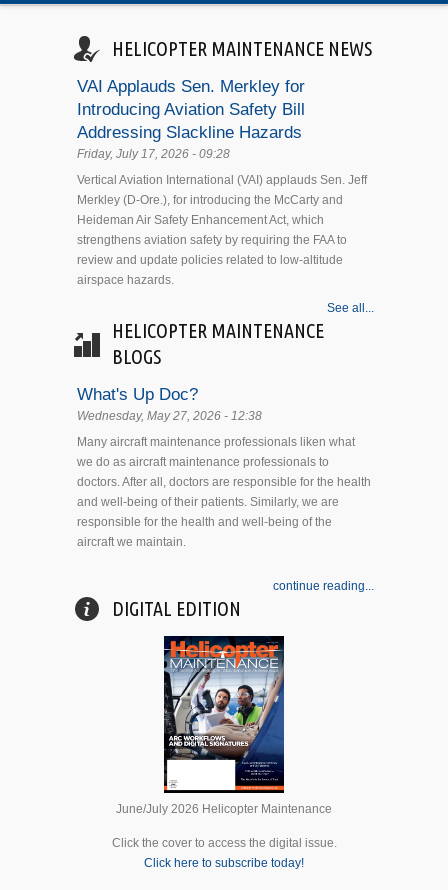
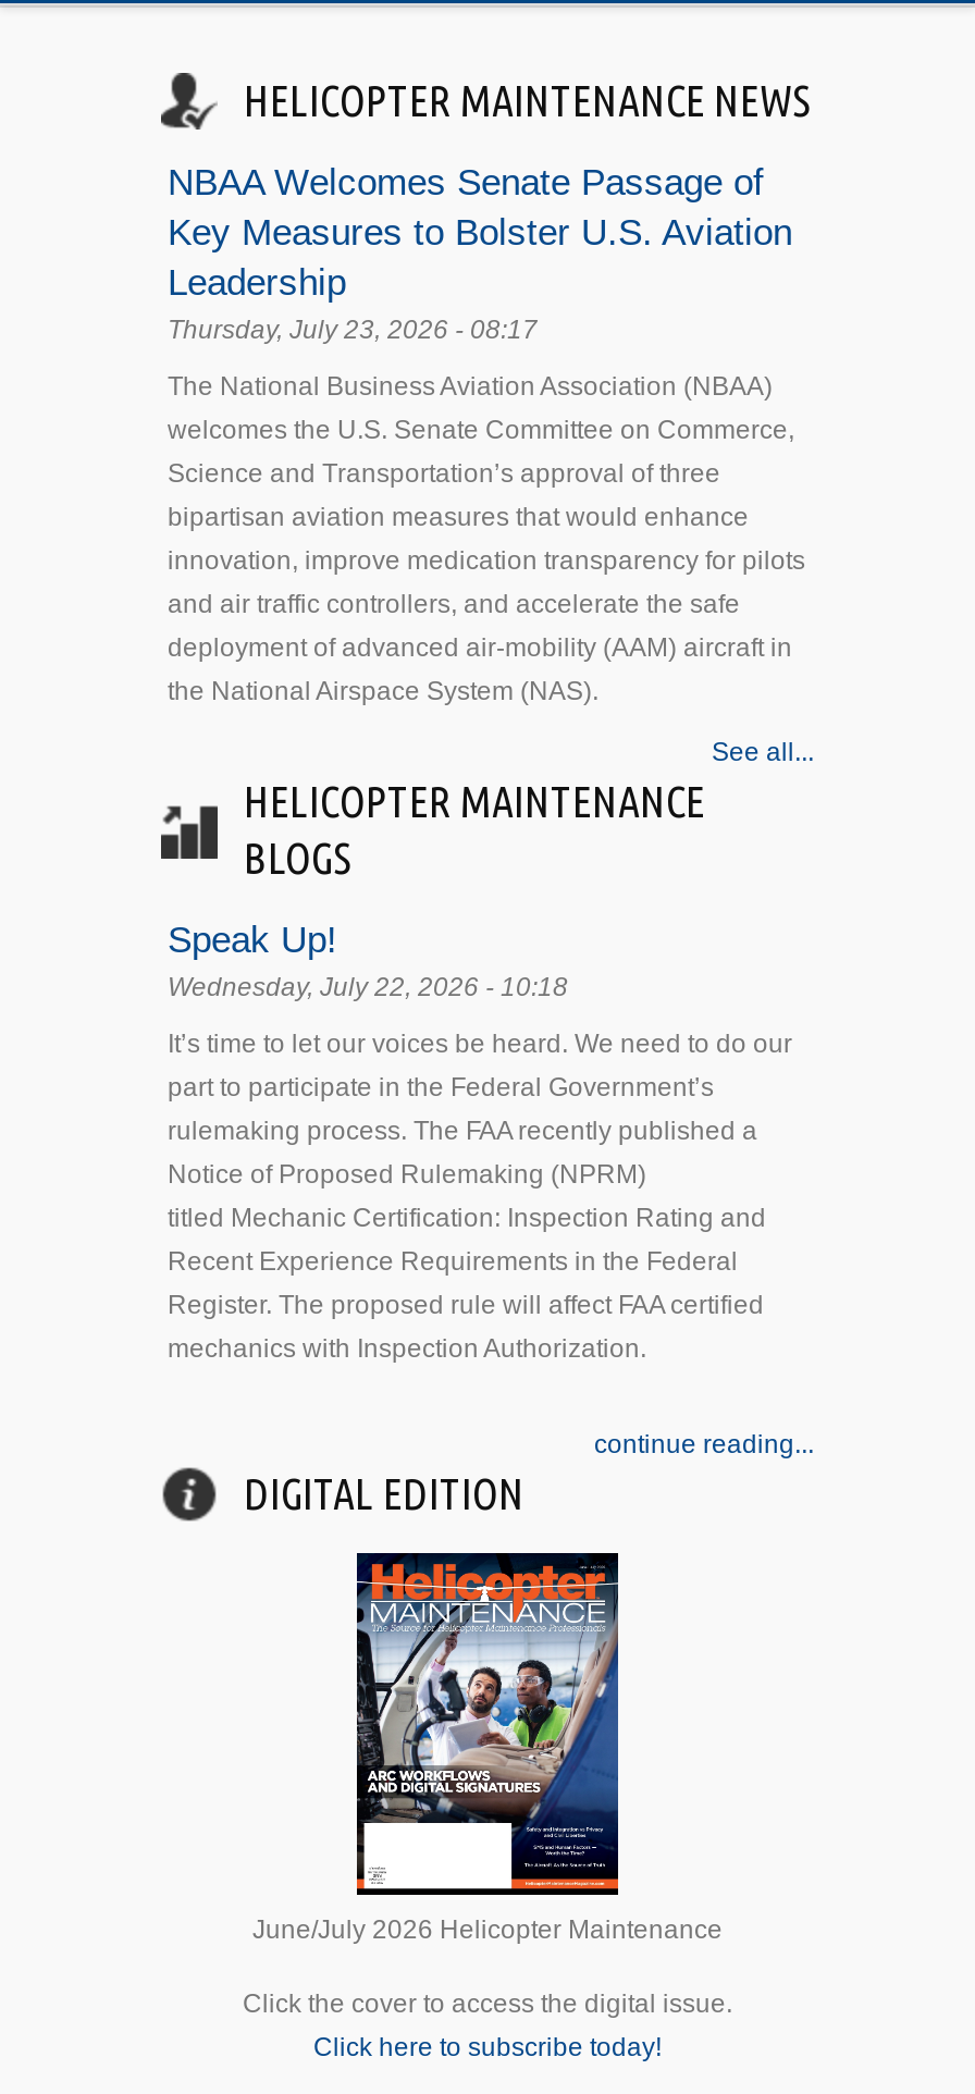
- VAI Applauds Sen. Merkley for
- Introducing Aviation Safety Bill
- Addressing Slackline Hazards
- Friday, July 17, 2026 - 09:28
+ NBAA Welcomes Senate Passage of
+ Key Measures to Bolster U.S. Aviation
+ Leadership
+ Thursday, July 23, 2026 - 08:17

- Vertical Aviation International (VAI) applauds Sen. Jeff
- Merkley (D-Ore.), for introducing the McCarty and
- Heideman Air Safety Enhancement Act, which
- strengthens aviation safety by requiring the FAA to
- review and update policies related to low-altitude
- airspace hazards.
+ The National Business Aviation Association (NBAA)
+ welcomes the U.S. Senate Committee on Commerce,
+ Science and Transportation’s approval of three
+ bipartisan aviation measures that would enhance
+ innovation, improve medication transparency for pilots
+ and air traffic controllers, and accelerate the safe
+ deployment of advanced air-mobility (AAM) aircraft in
+ the National Airspace System (NAS).

- What's Up Doc?
- Wednesday, May 27, 2026 - 12:38
+ Speak Up!
+ Wednesday, July 22, 2026 - 10:18

- Many aircraft maintenance professionals liken what
- we do as aircraft maintenance professionals to
- doctors. After all, doctors are responsible for the health
- and well-being of their patients. Similarly, we are
- responsible for the health and well-being of the
- aircraft we maintain.
+ It’s time to let our voices be heard. We need to do our
+ part to participate in the Federal Government’s
+ rulemaking process. The FAA recently published a
+ Notice of Proposed Rulemaking (NPRM)
+ titled Mechanic Certification: Inspection Rating and
+ Recent Experience Requirements in the Federal
+ Register. The proposed rule will affect FAA certified
+ mechanics with Inspection Authorization.
